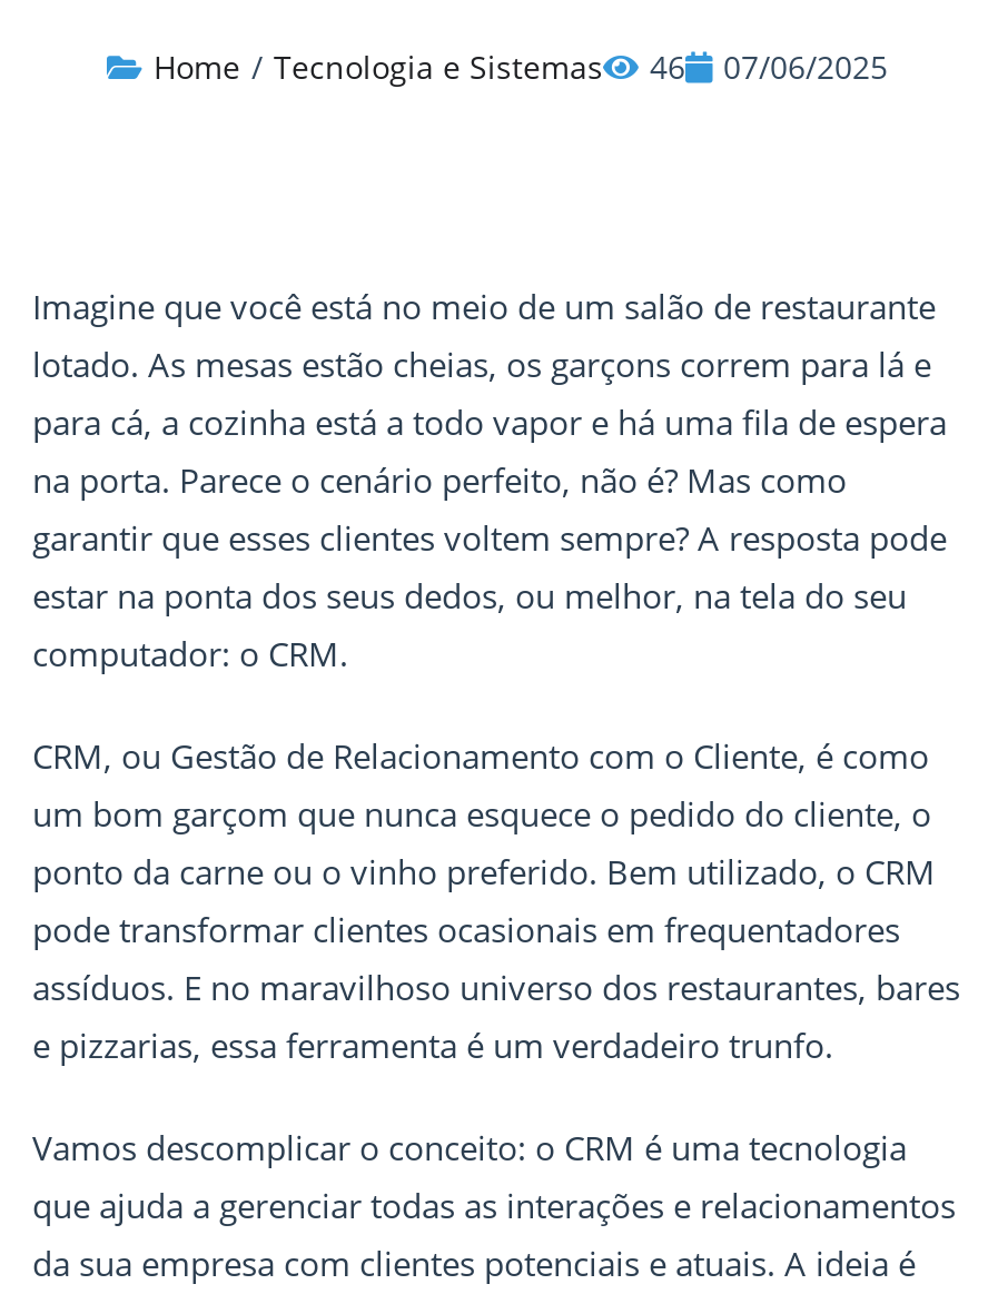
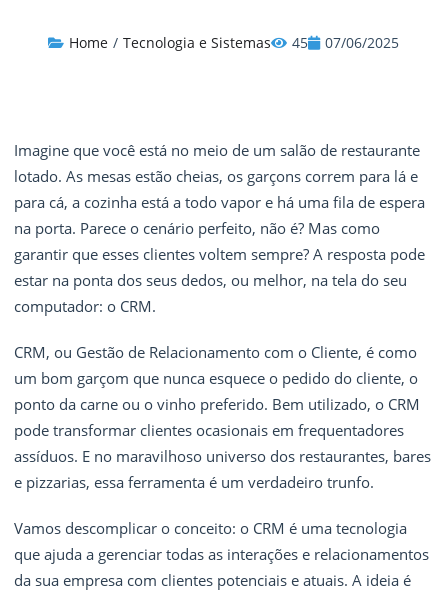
- Home / Tecnologia e Sistemas 46 07/06/2025
+ Home / Tecnologia e Sistemas 45 07/06/2025
